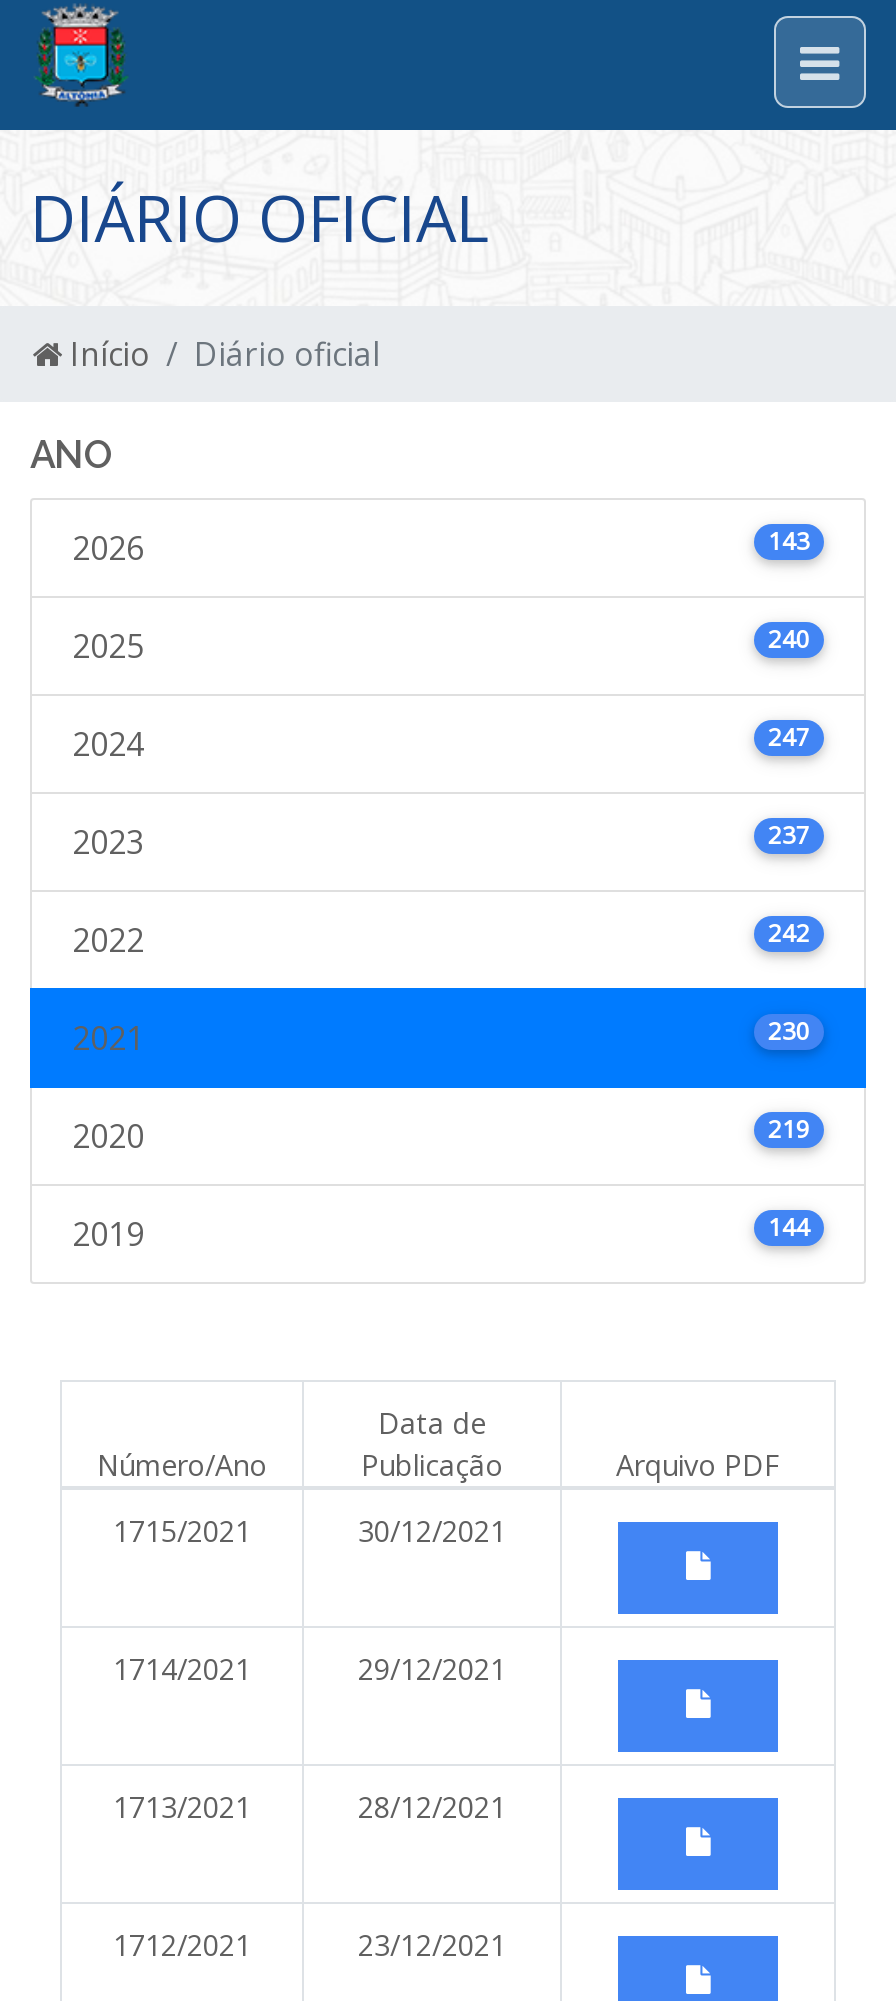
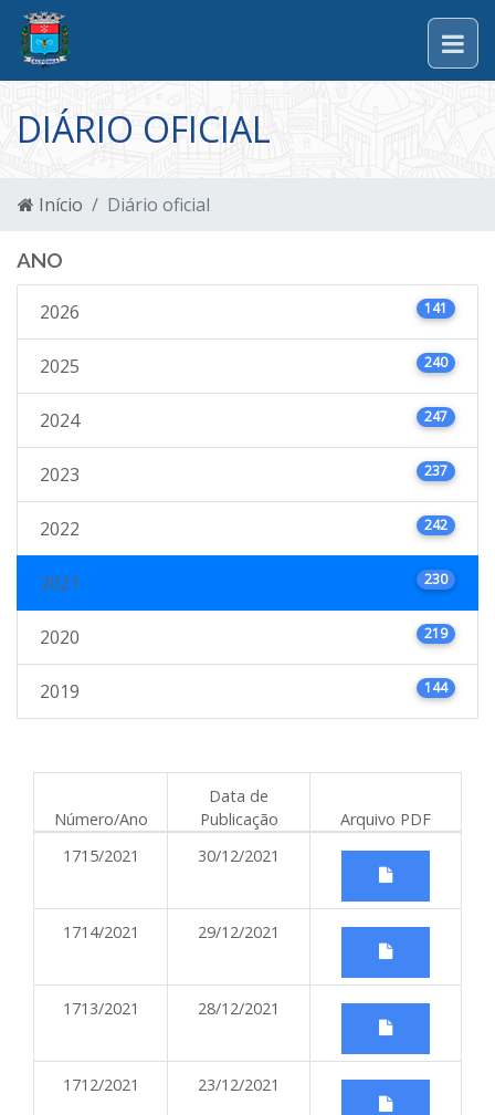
- 143
+ 141
